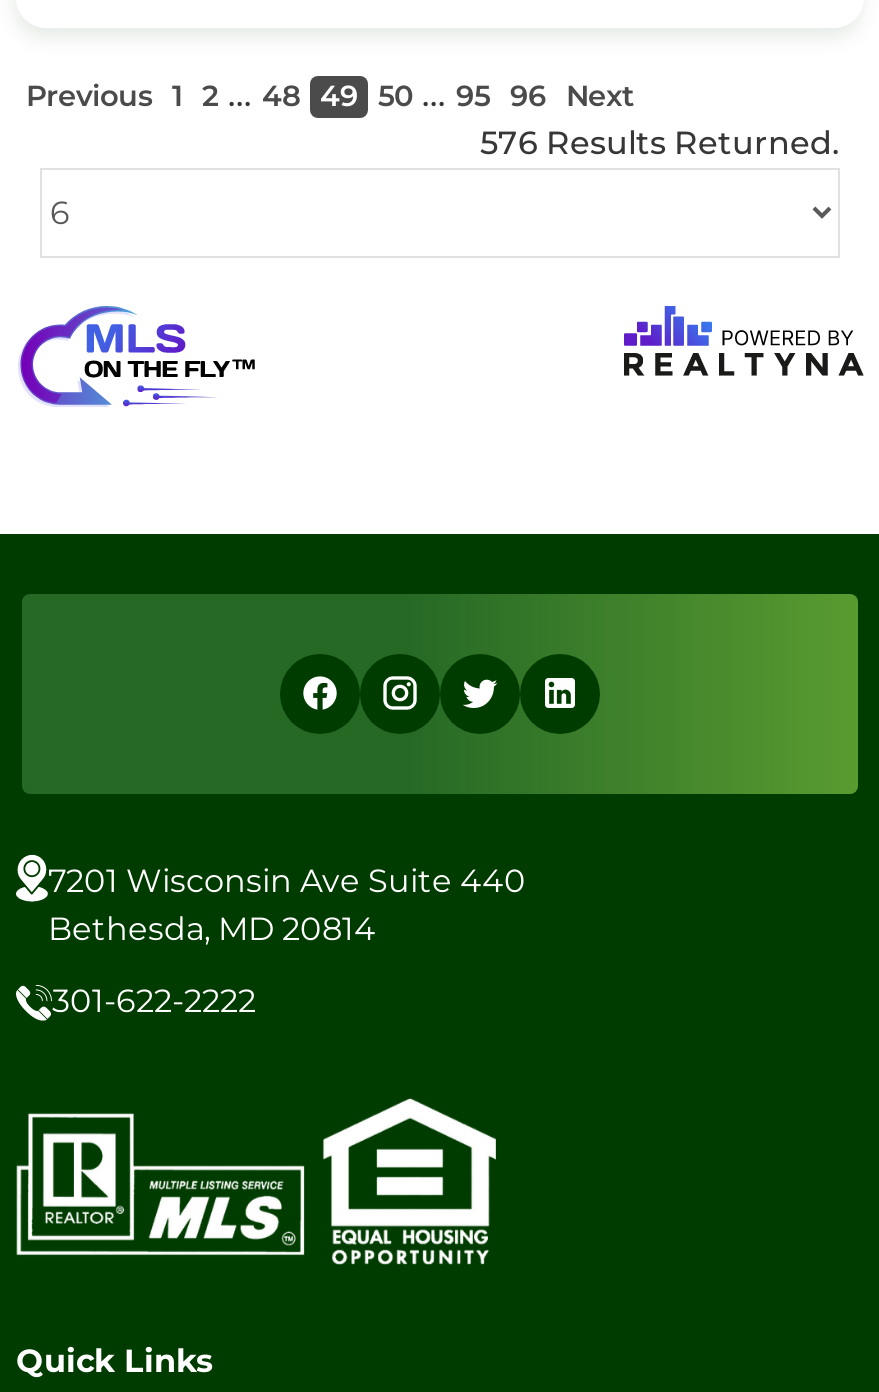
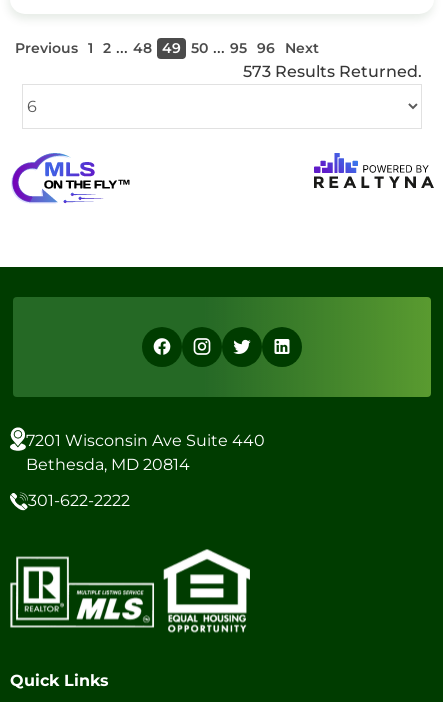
- 576 Results Returned.
+ 573 Results Returned.
